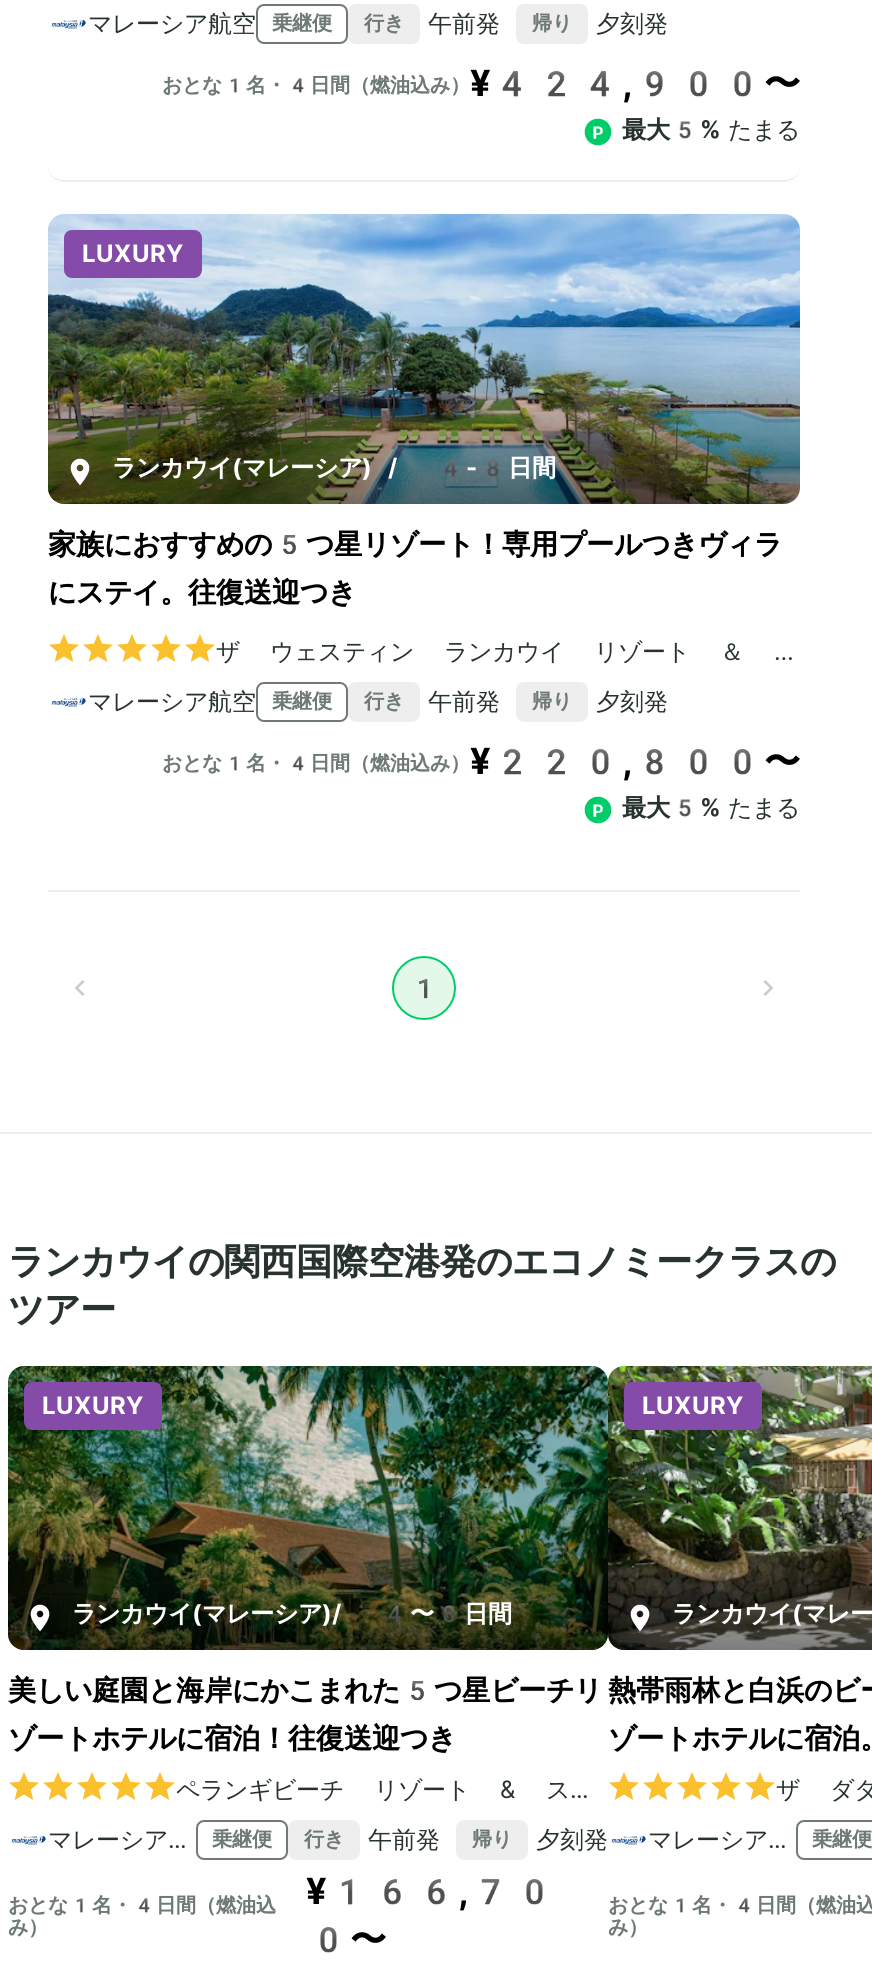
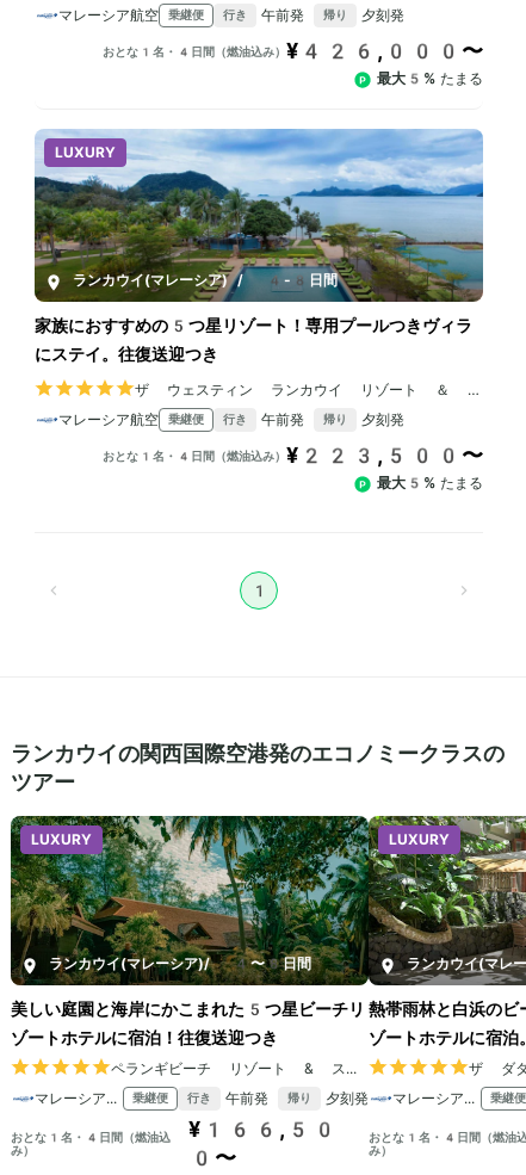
- おとな1名・4日間（燃油込み）¥424,900〜
+ おとな1名・4日間（燃油込み）¥426,000〜

- おとな1名・4日間（燃油込み）¥220,800〜
+ おとな1名・4日間（燃油込み）¥223,500〜

- おとな1名・4日間（燃油込 ¥166,70
+ おとな1名・4日間（燃油込 ¥166,50
